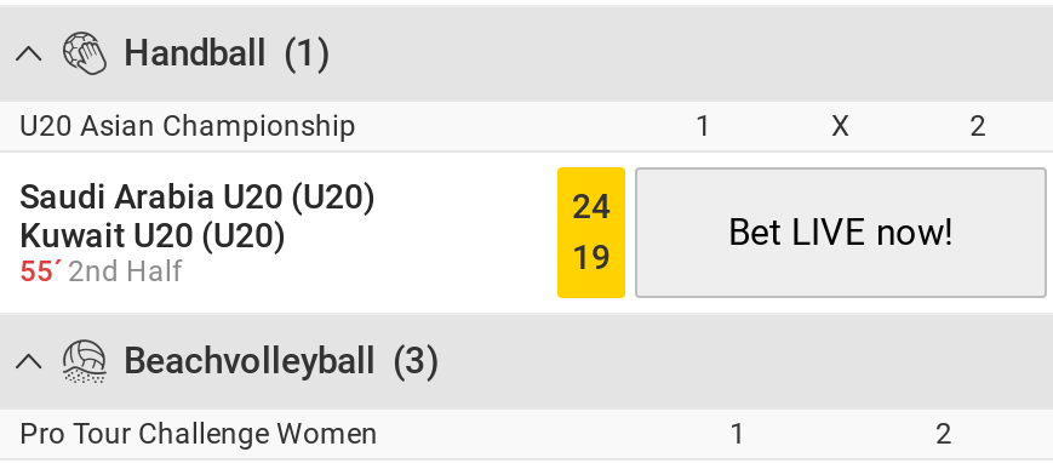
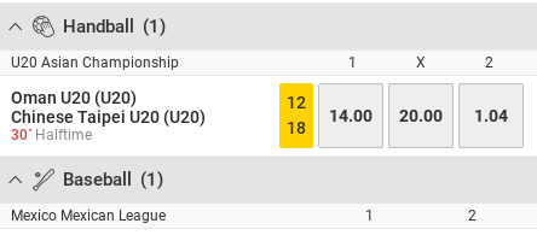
- Saudi Arabia U20 (U20)
- Kuwait U20 (U20)
- 55´ 2nd Half
+ Oman U20 (U20)
+ Chinese Taipei U20 (U20)
+ 30´ Halftime

- 24
- 19
+ 12
+ 18

- Bet LIVE now!
+ 14.00
+ 20.00
+ 1.04

- Beachvolleyball (3)
+ Baseball (1)

- Pro Tour Challenge Women
+ Mexico Mexican League
